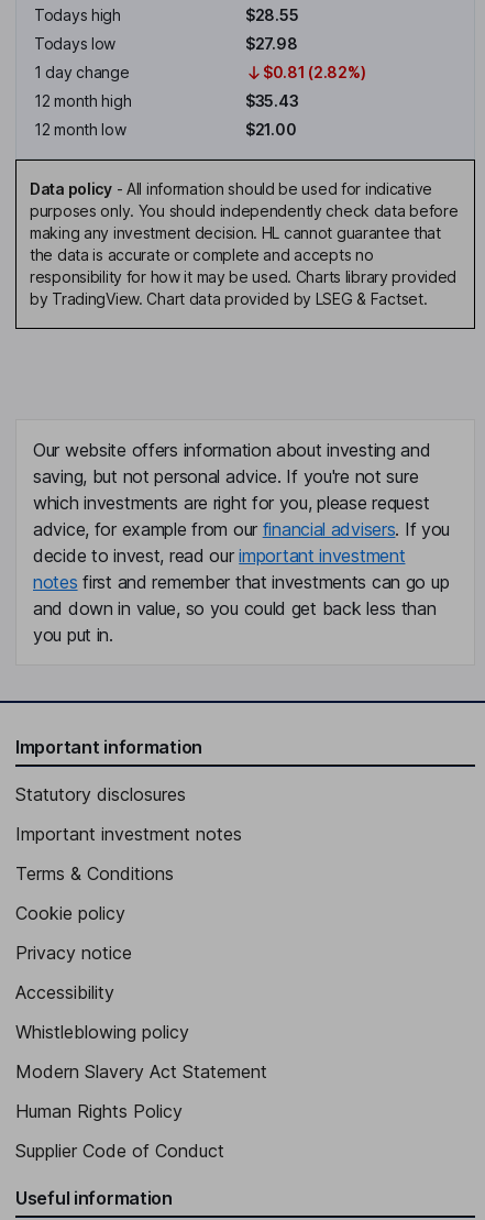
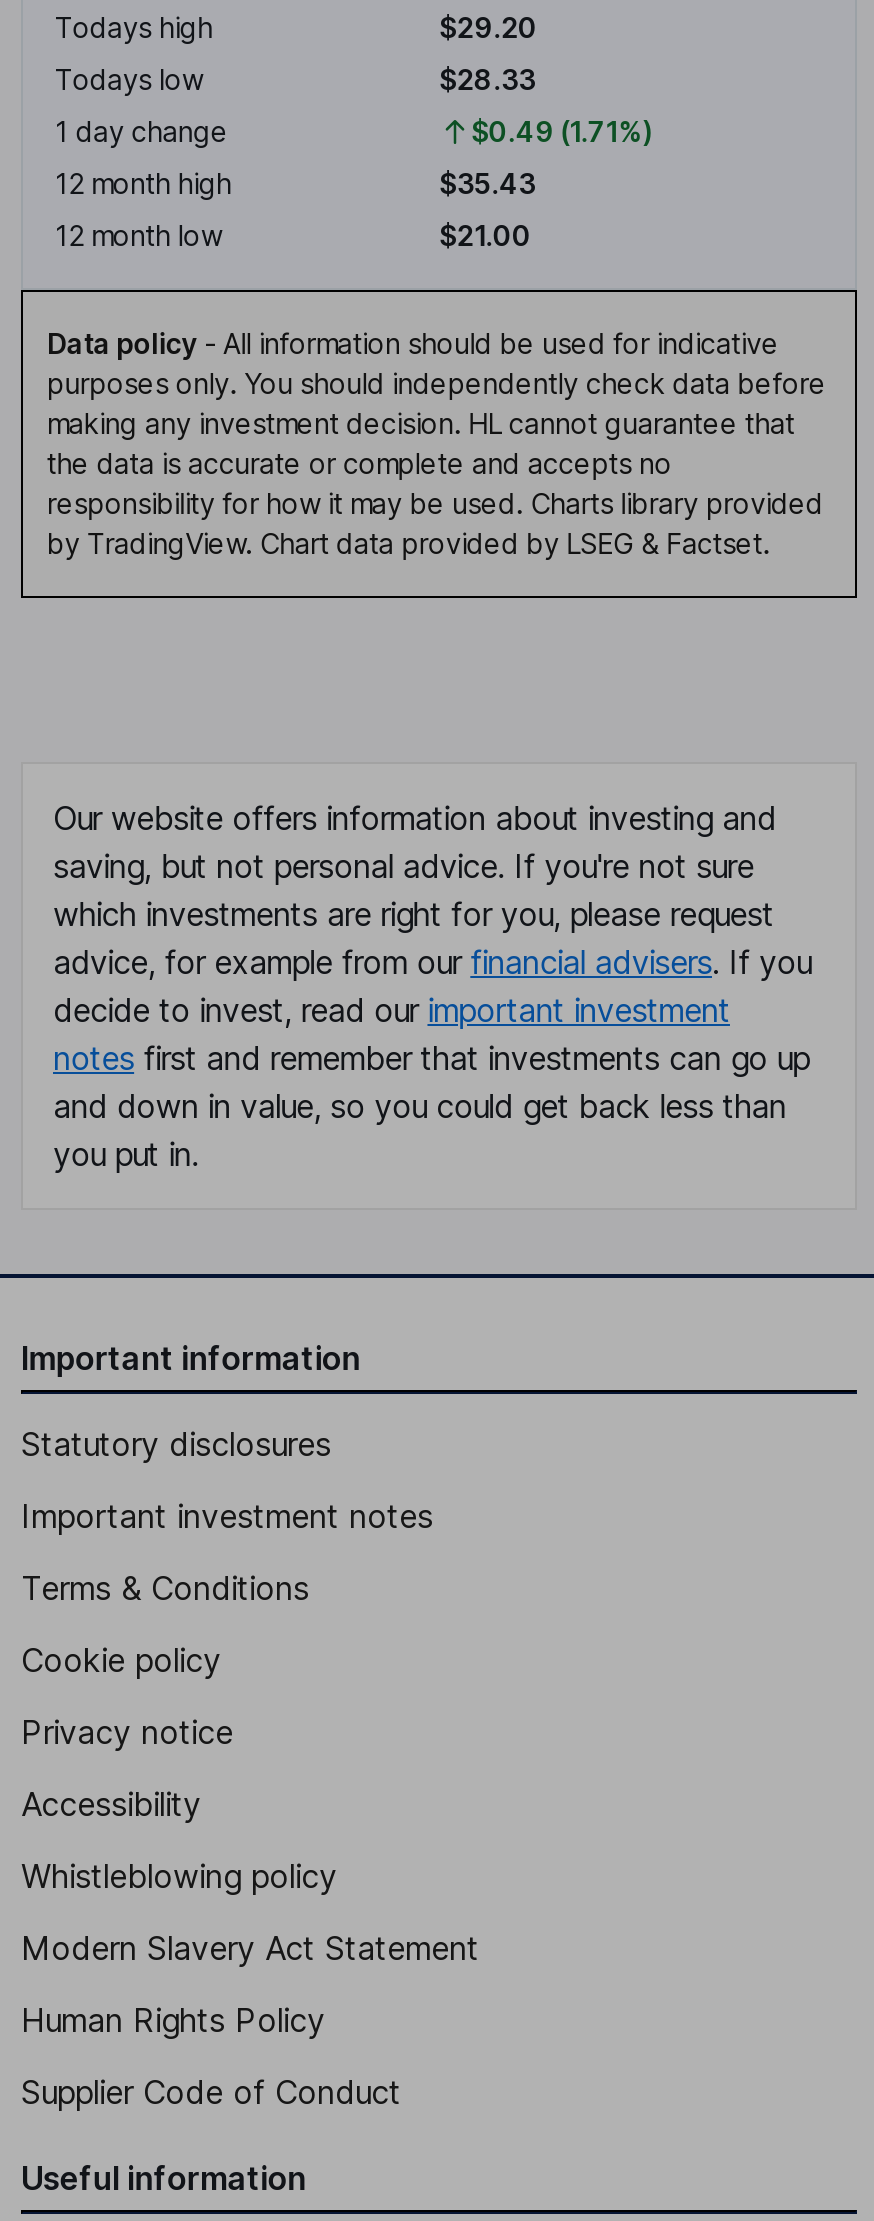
- $28.55
+ $29.20

- $27.98
+ $28.33

- $0.81 (2.82%)
+ $0.49 (1.71%)
